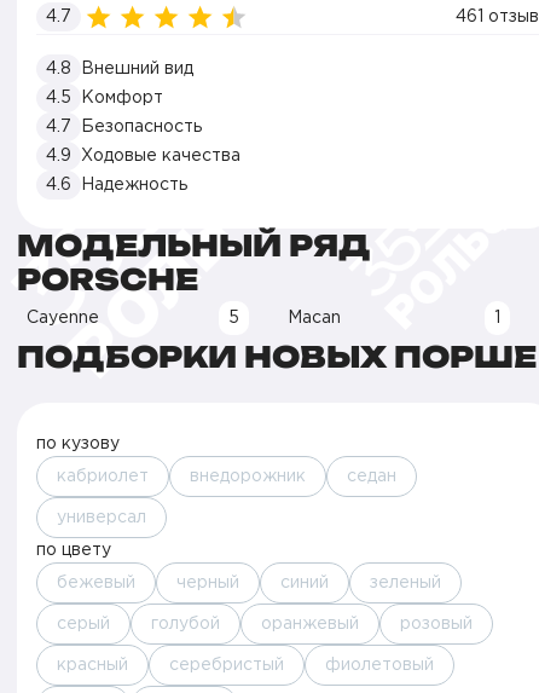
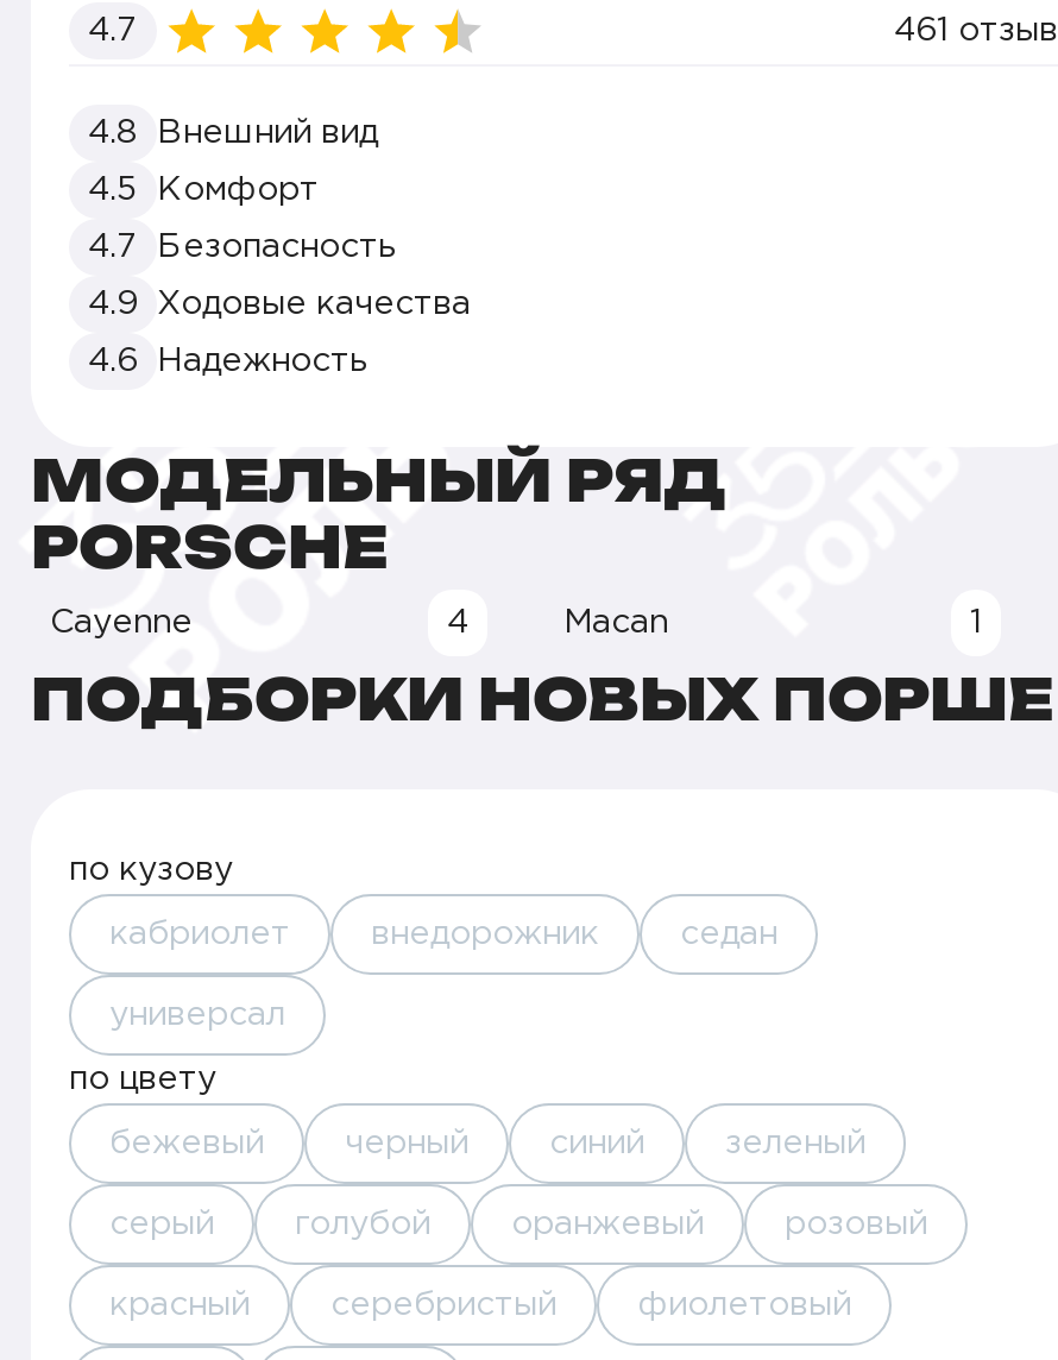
- 5
+ 4
